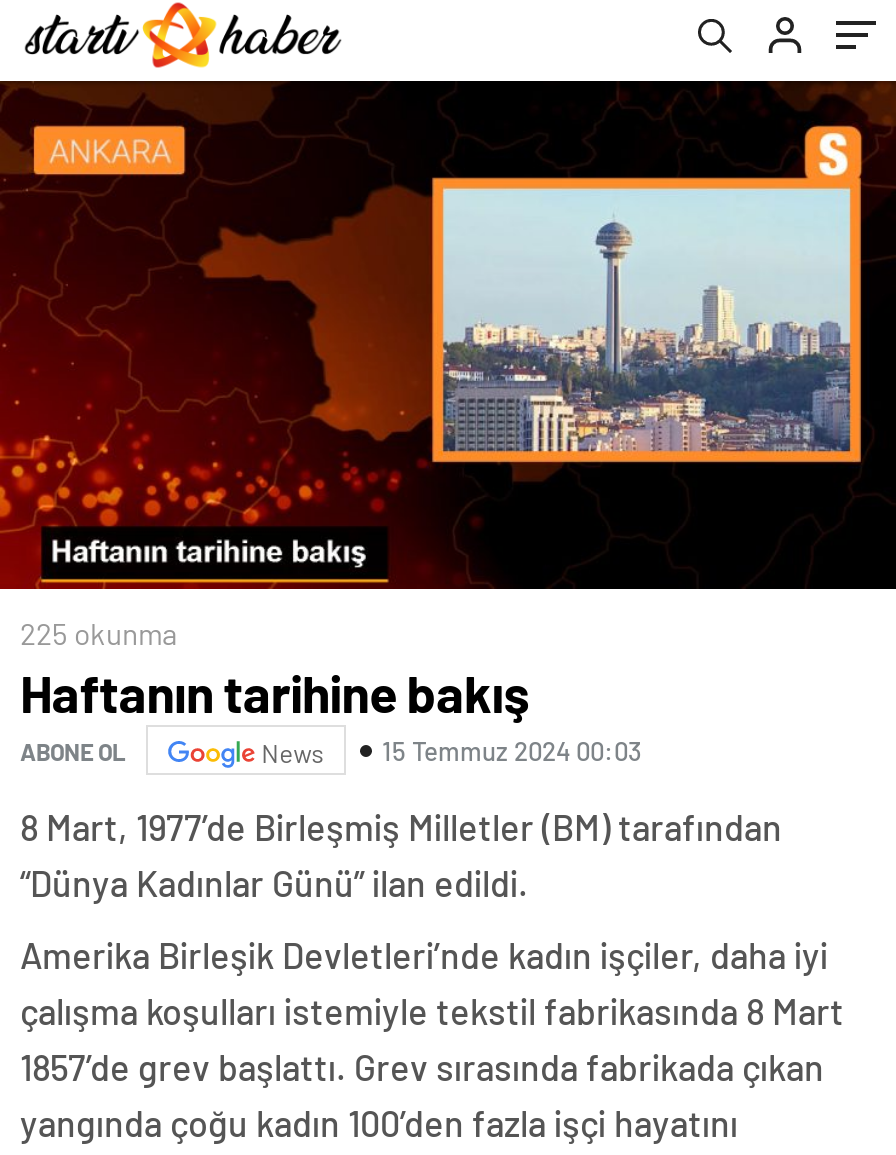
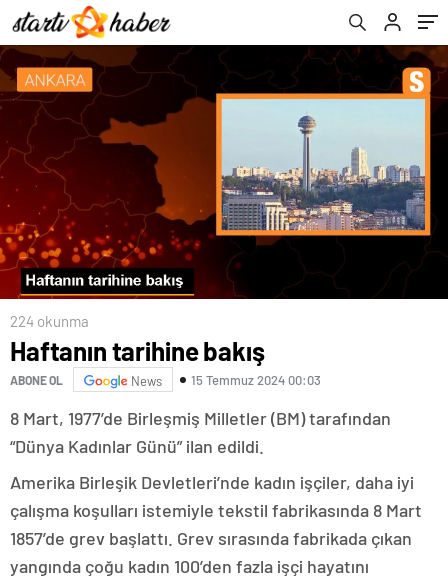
- 225 okunma
+ 224 okunma
